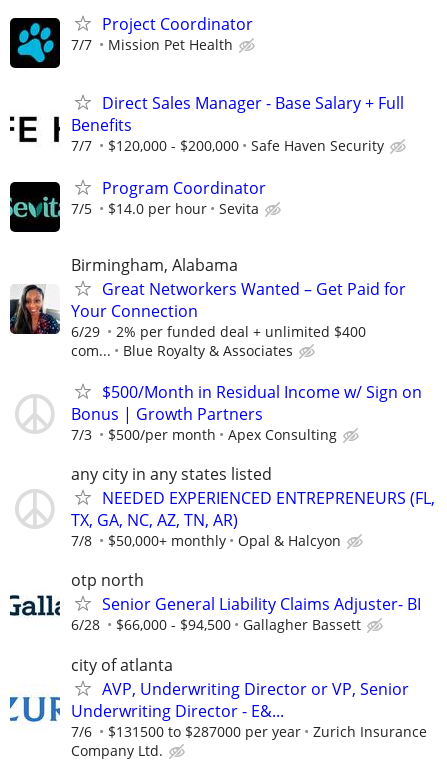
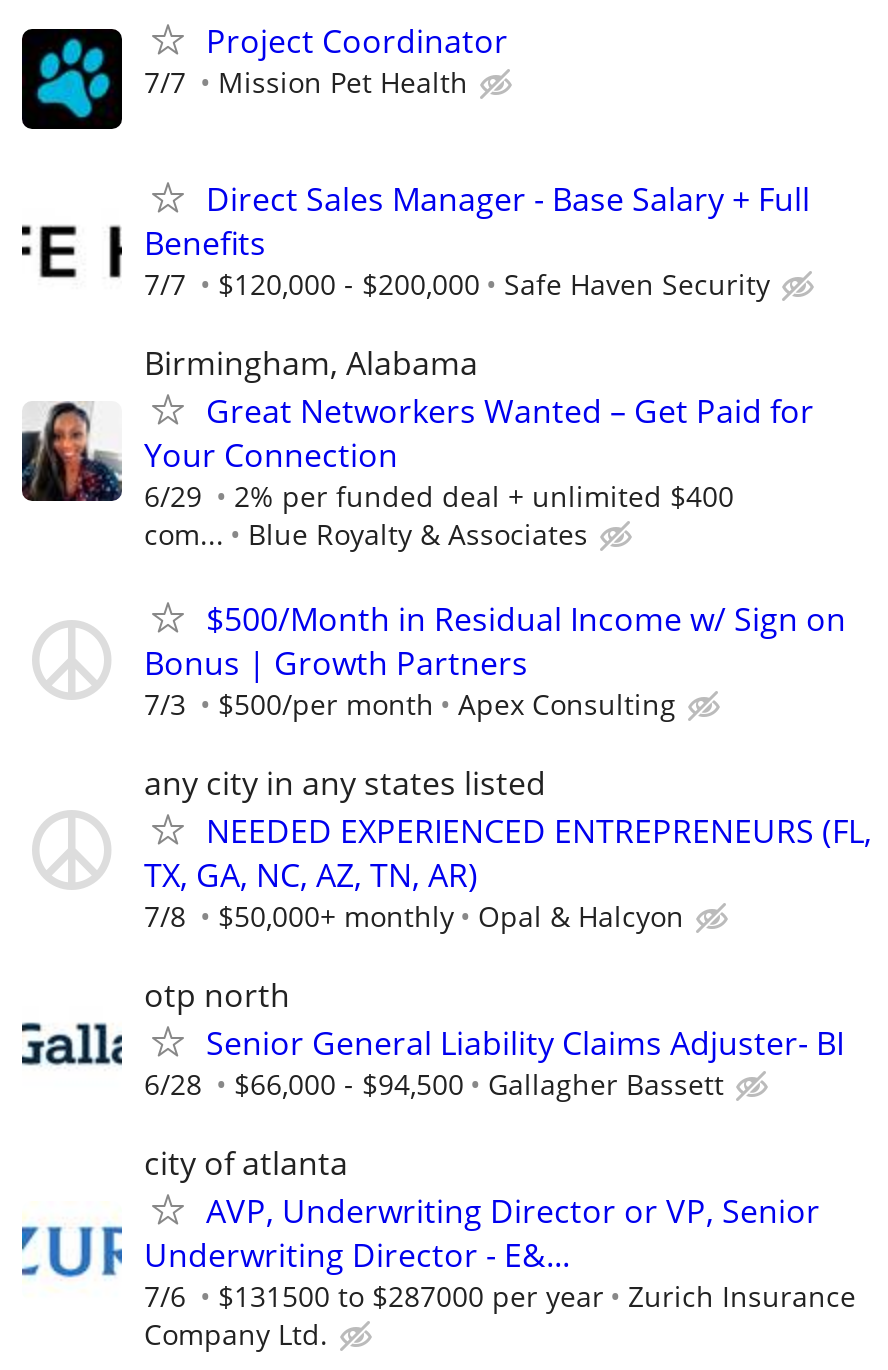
- [image]
- Program Coordinator
- 7/5
- $14.0 per hour
- Sevita
